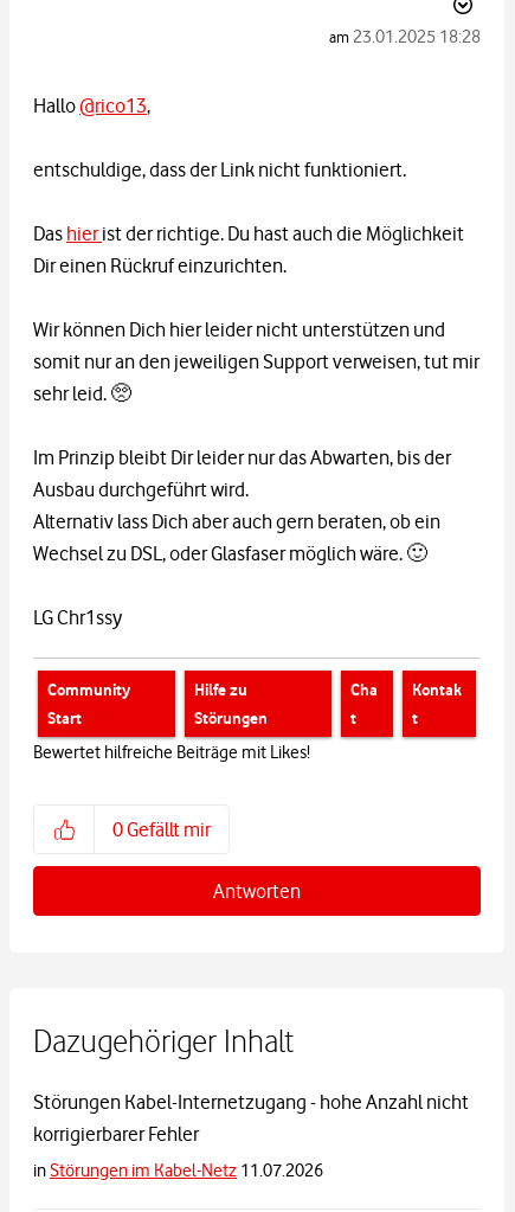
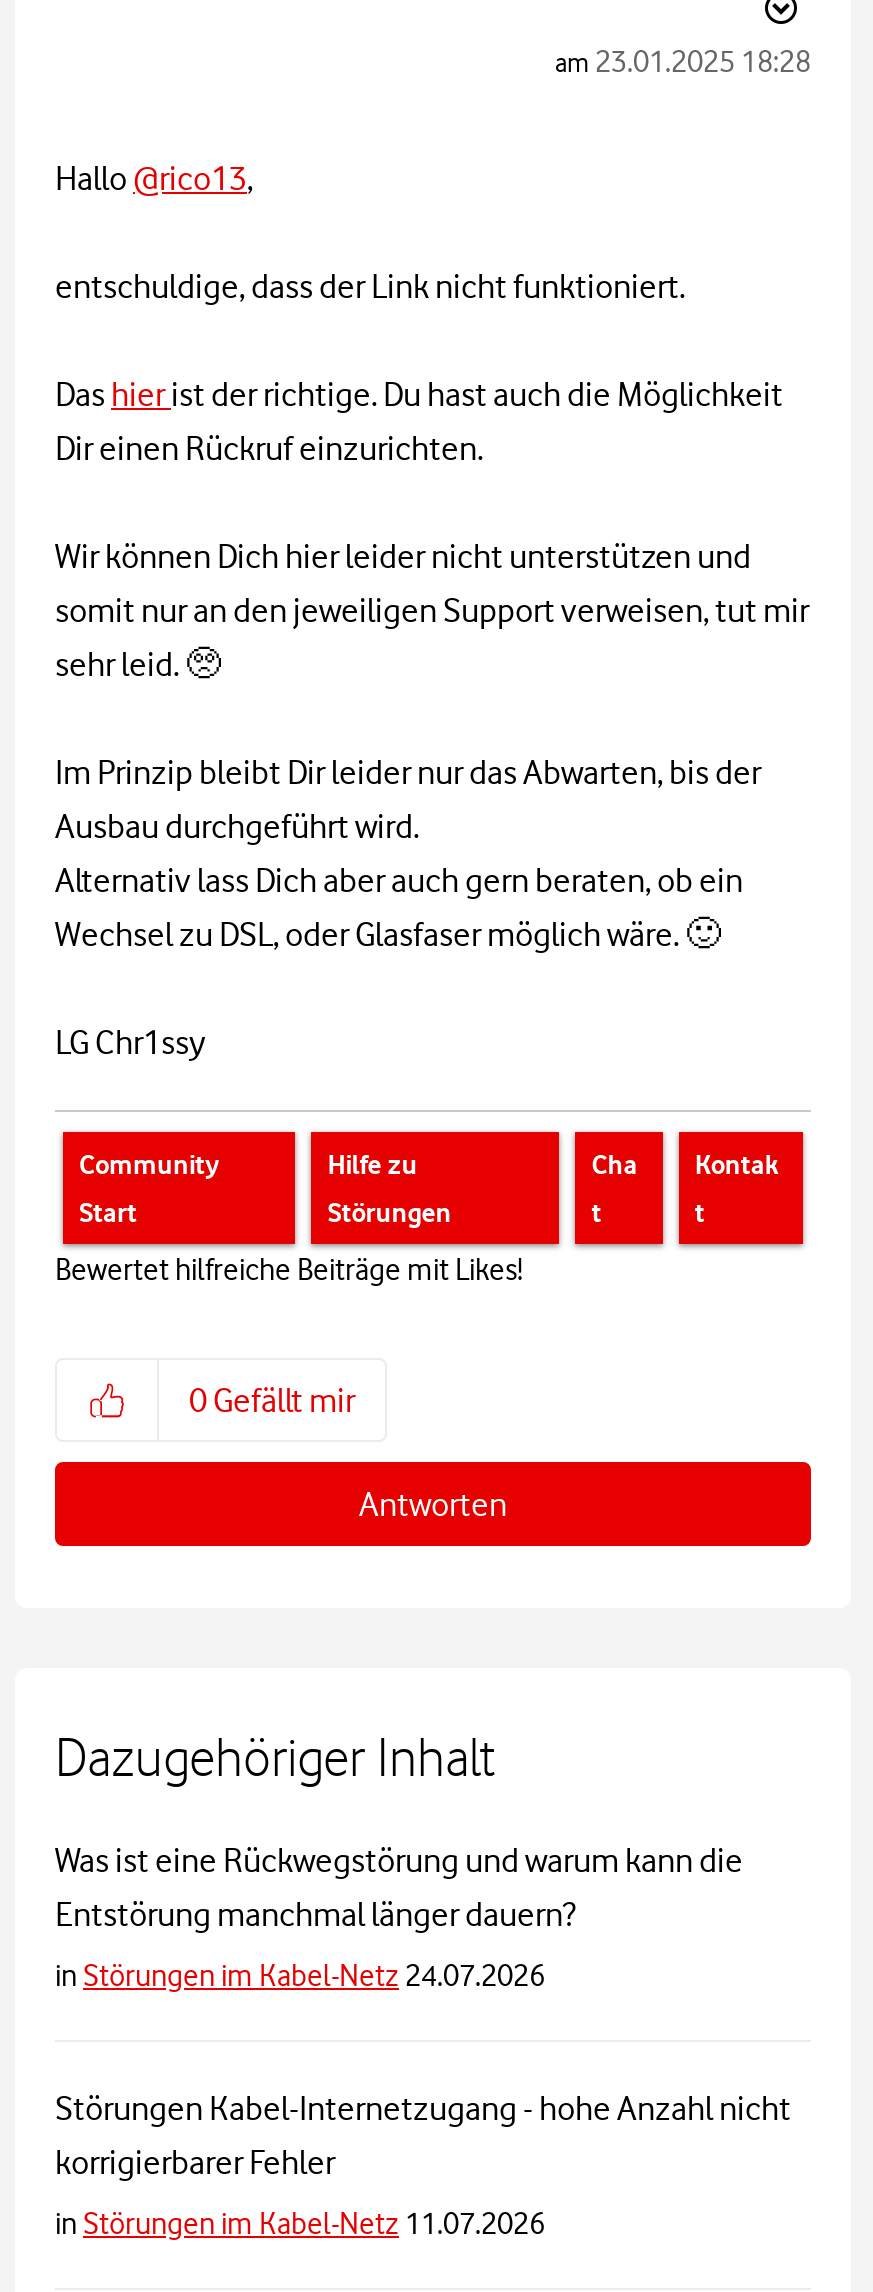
+ Was ist eine Rückwegstörung und warum kann die
+ Entstörung manchmal länger dauern?
+ in Störungen im Kabel-Netz 24.07.2026
